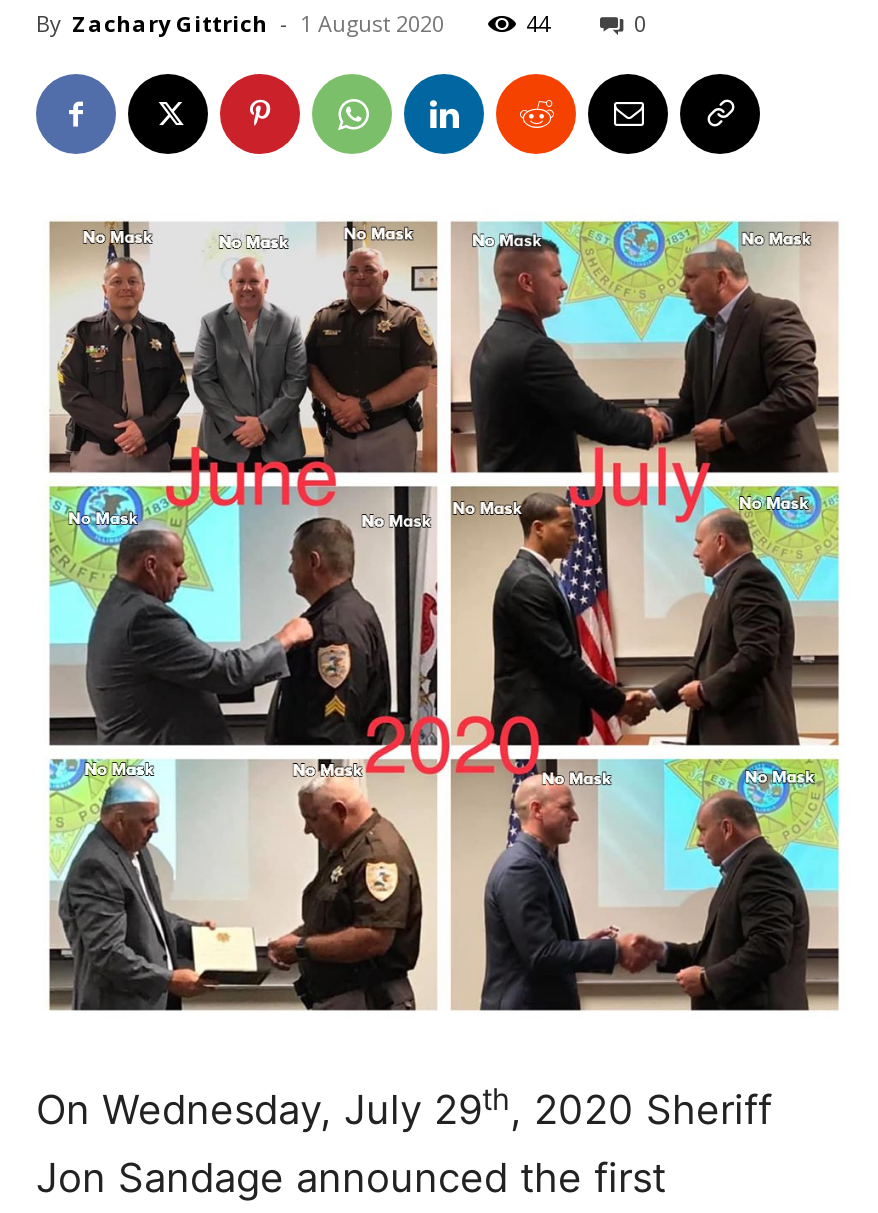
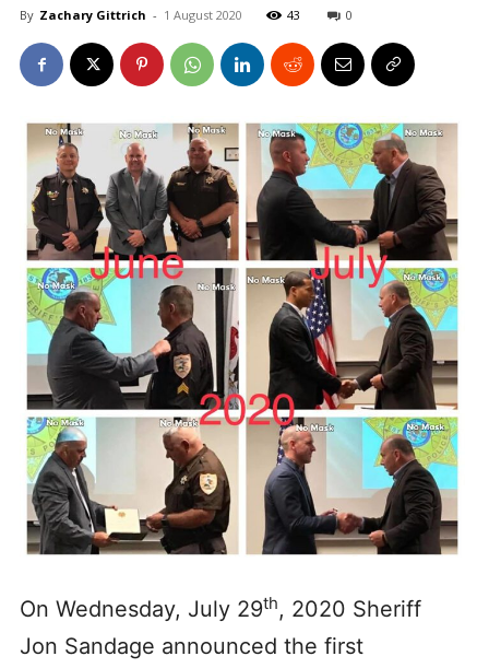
- 44
+ 43
